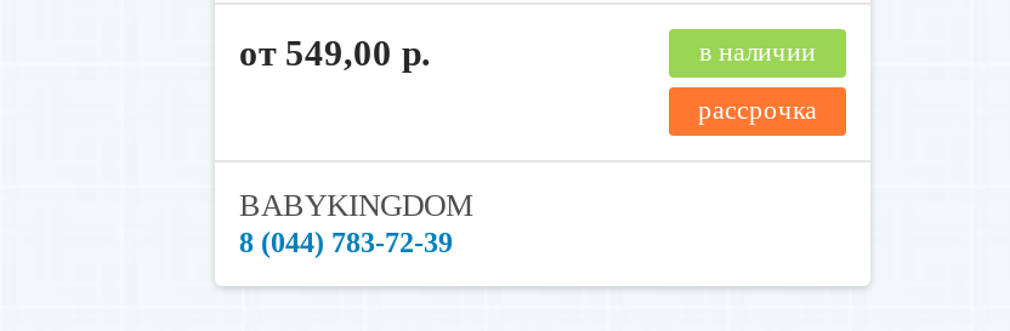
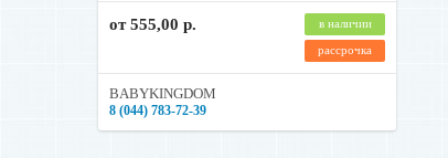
- от 549,00 р.
+ от 555,00 р.
